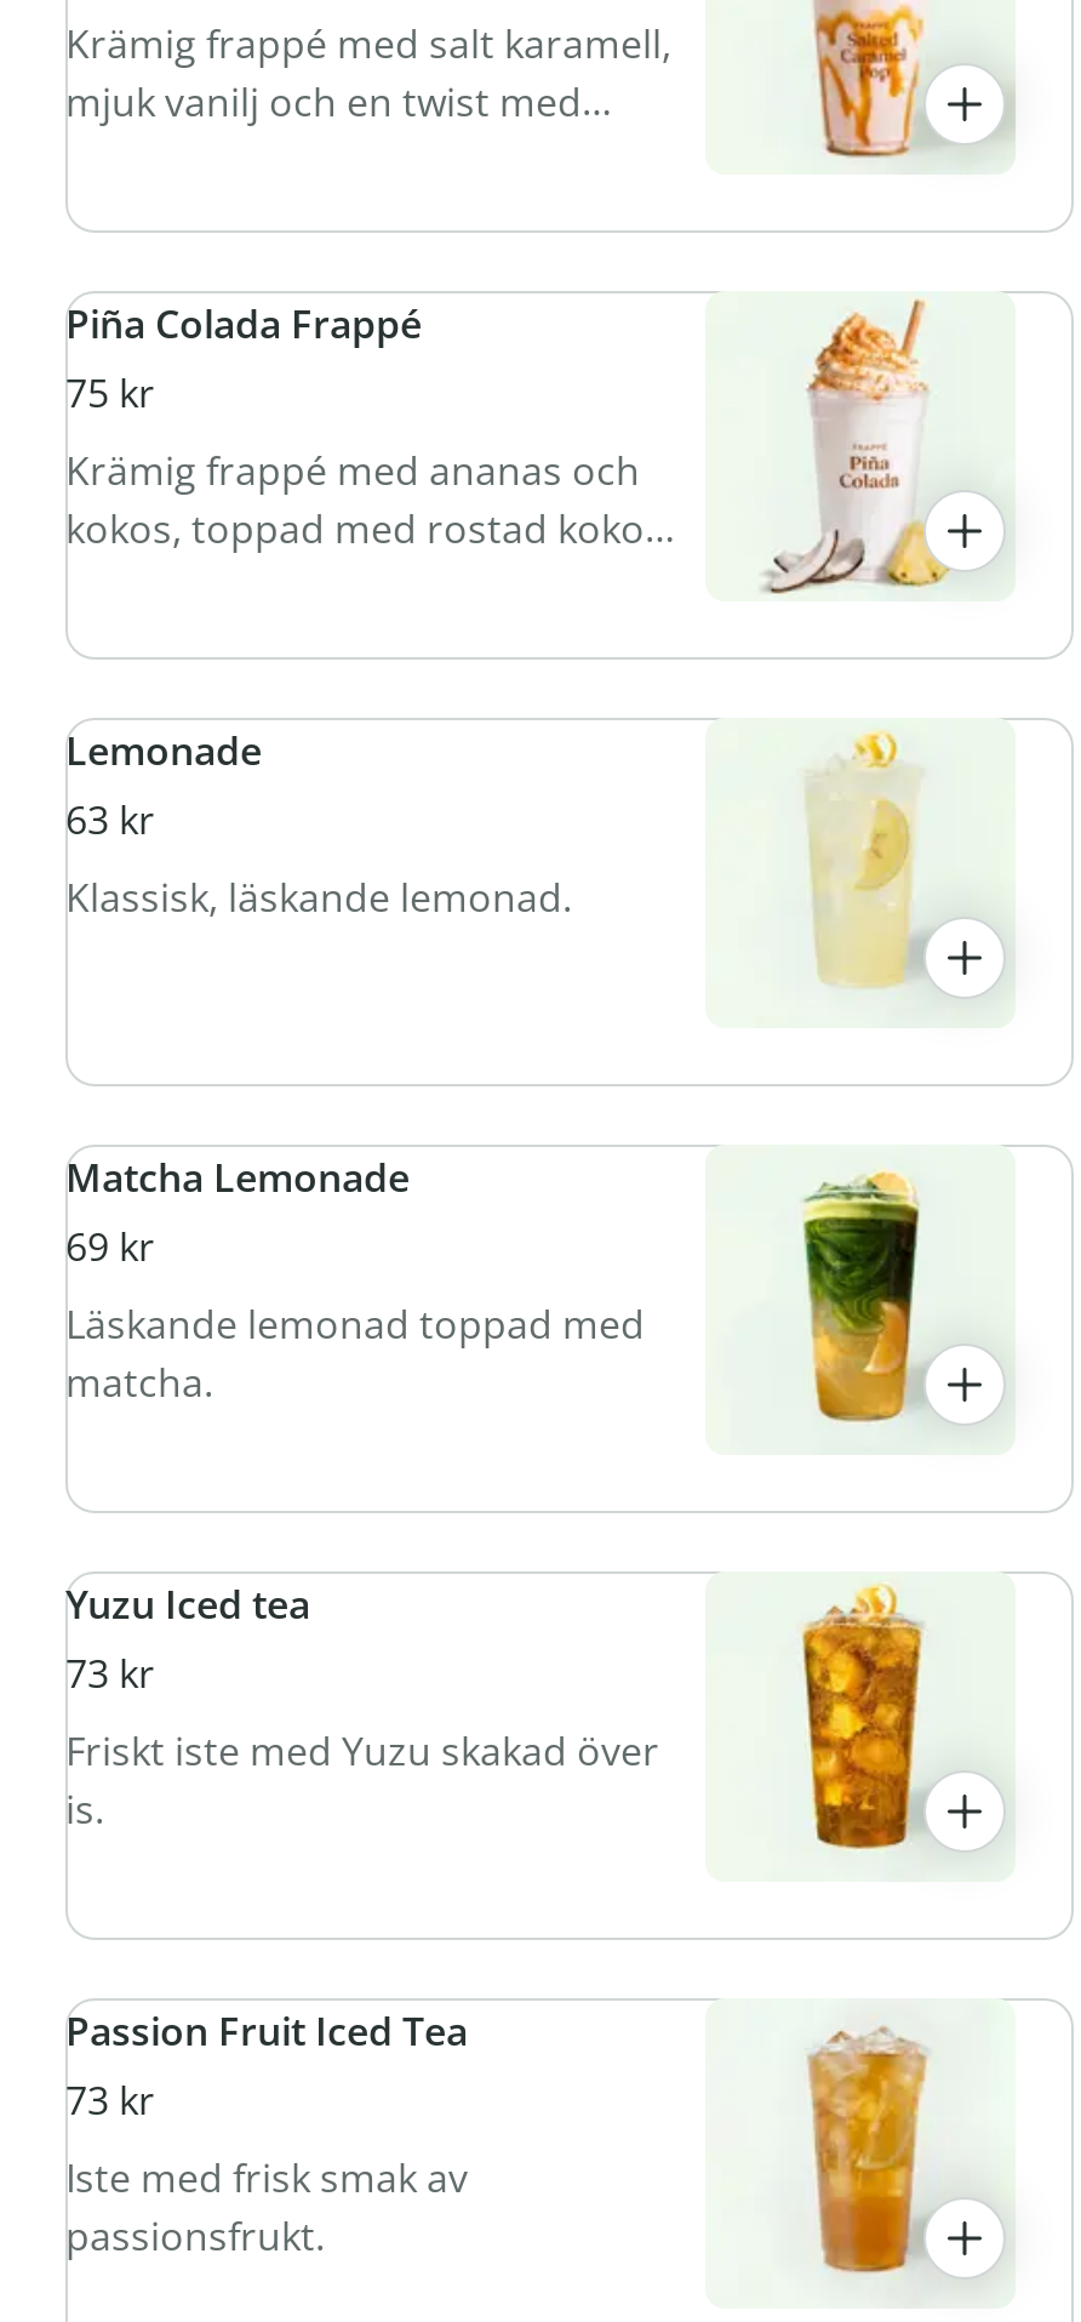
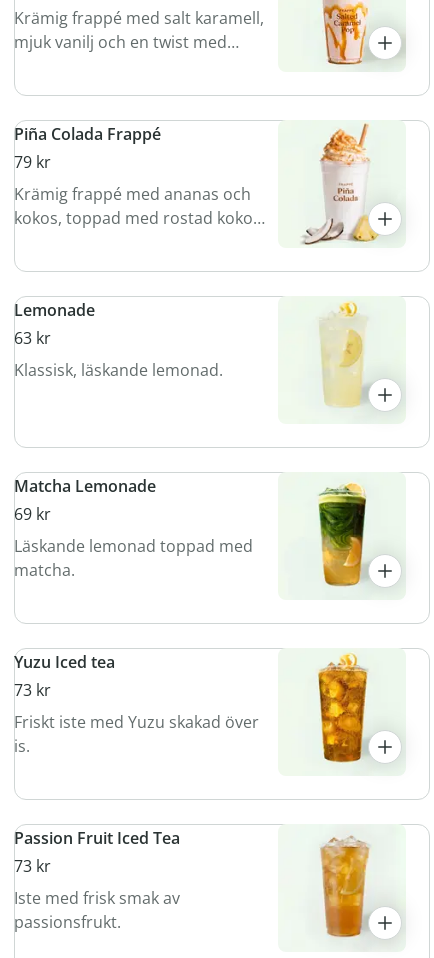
- 75 kr
+ 79 kr
